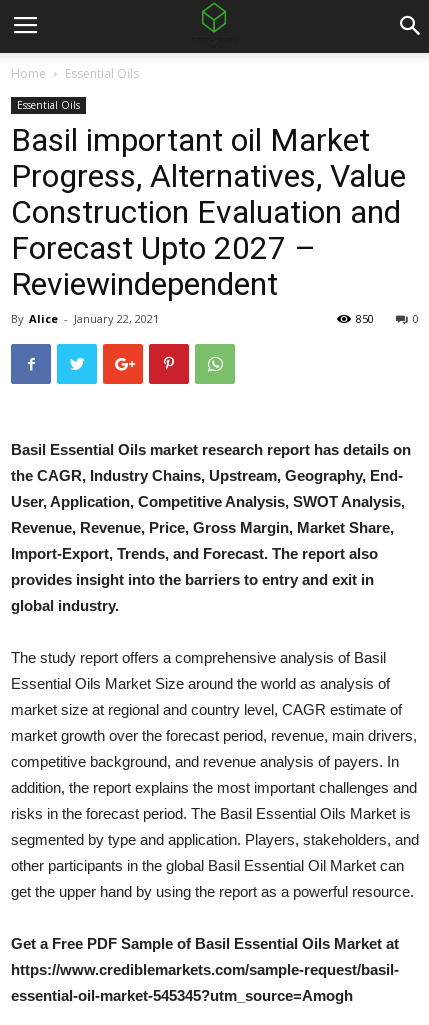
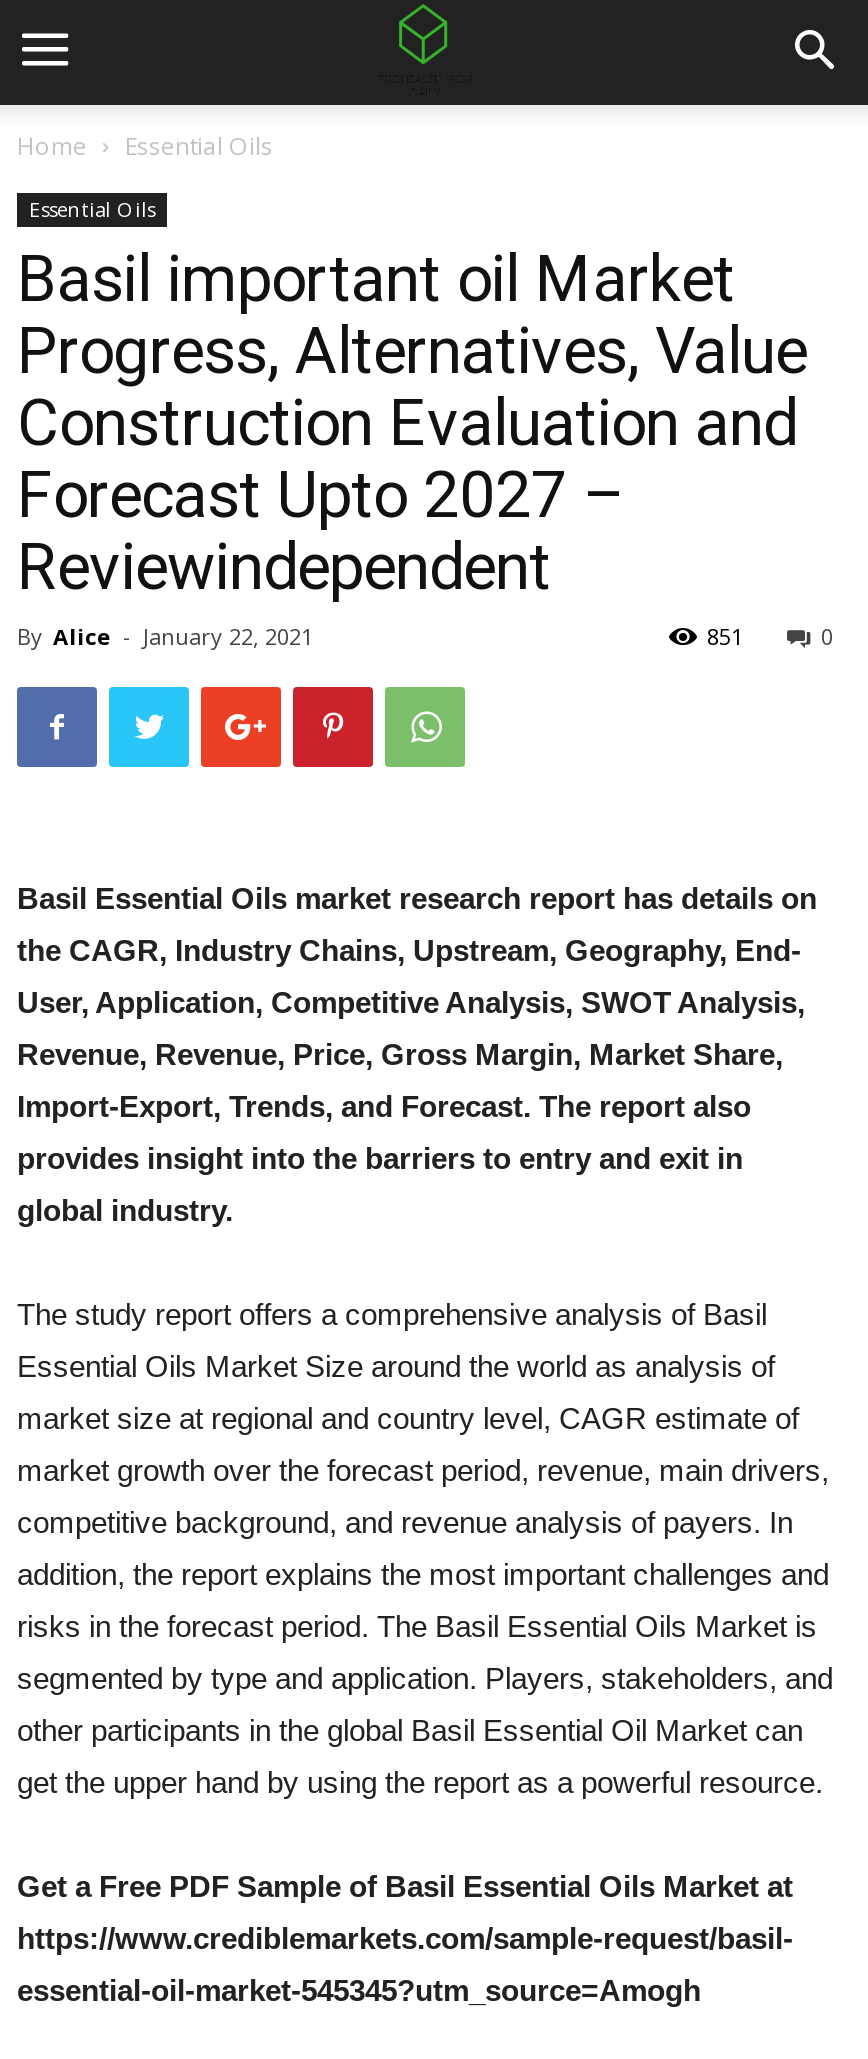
- 850
+ 851
